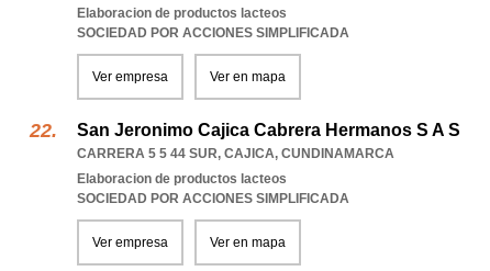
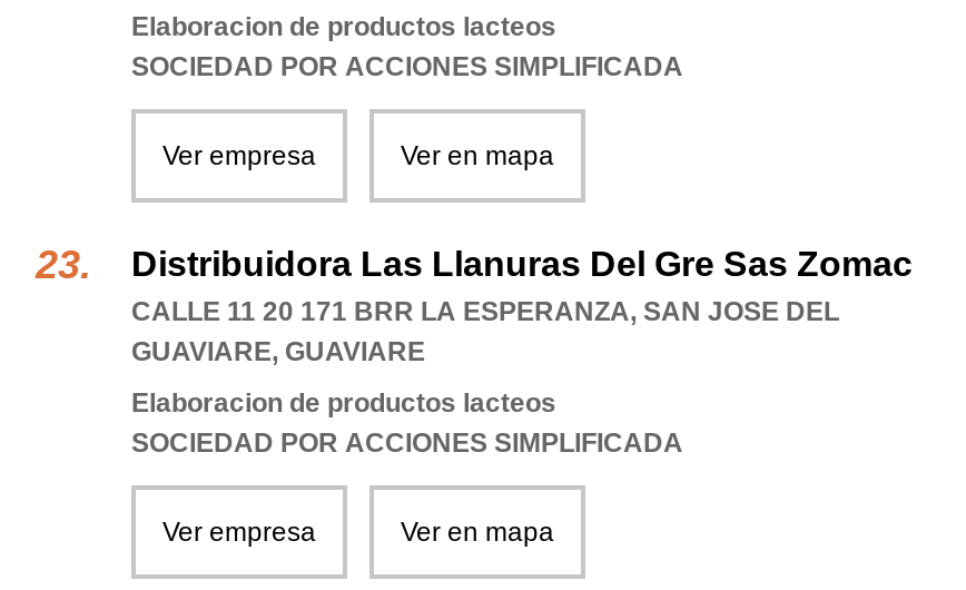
- San Jeronimo Cajica Cabrera Hermanos S A S
- CARRERA 5 5 44 SUR, CAJICA, CUNDINAMARCA
+ Distribuidora Las Llanuras Del Gre Sas Zomac
+ CALLE 11 20 171 BRR LA ESPERANZA, SAN JOSE DEL
+ GUAVIARE, GUAVIARE
